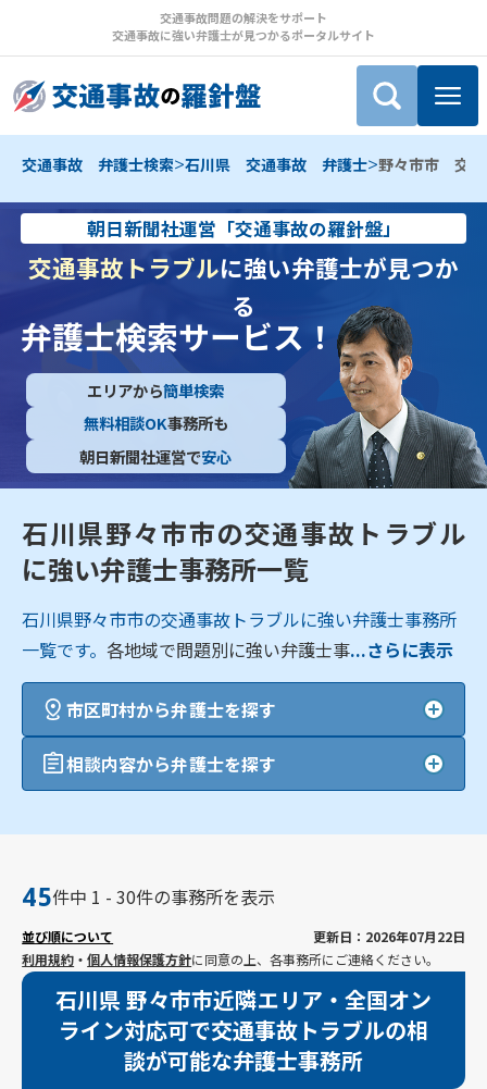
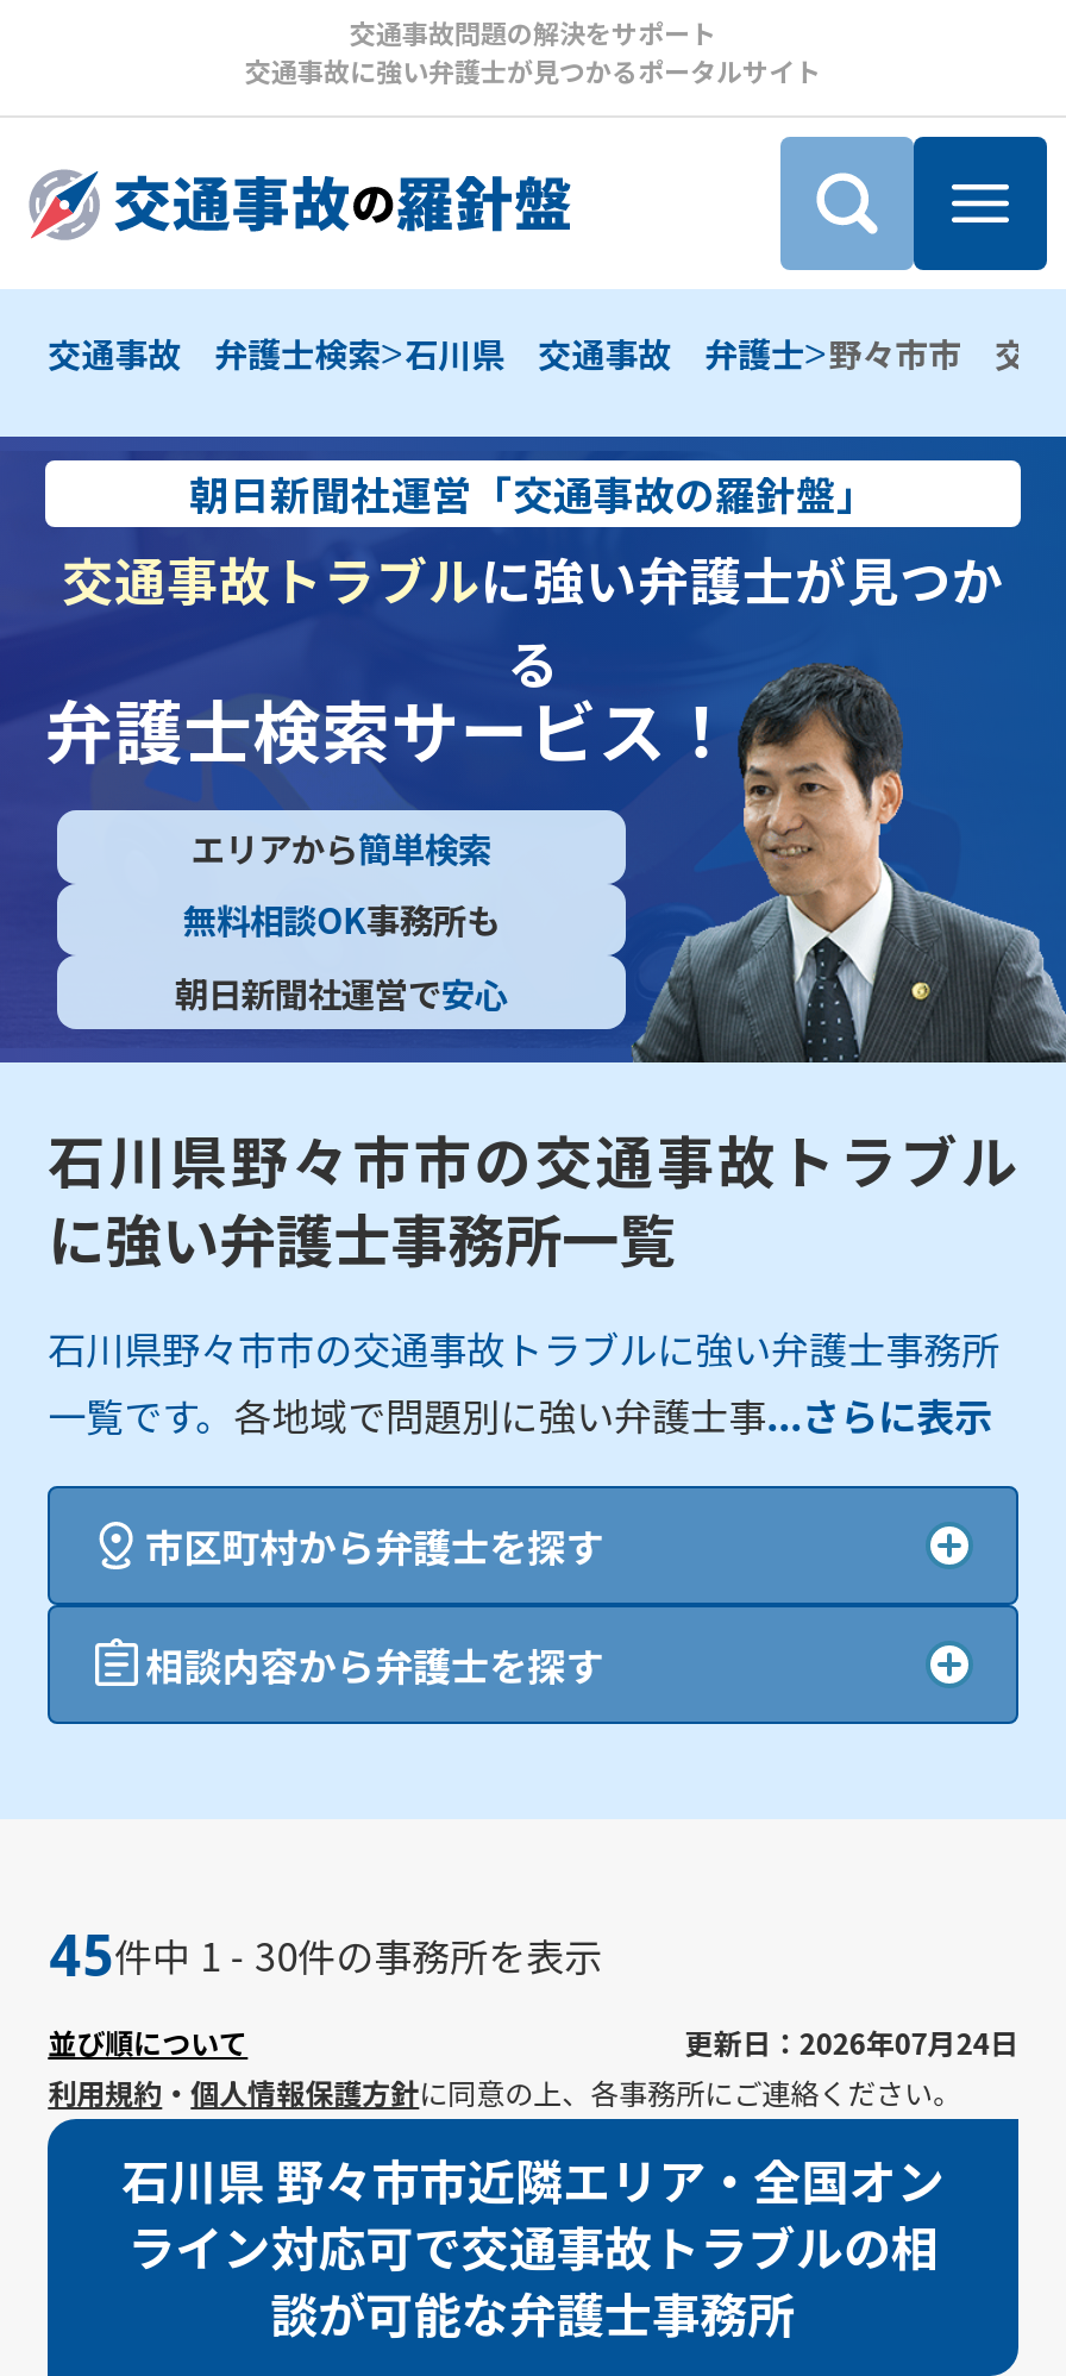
- 更新日：2026年07月22日
+ 更新日：2026年07月24日
